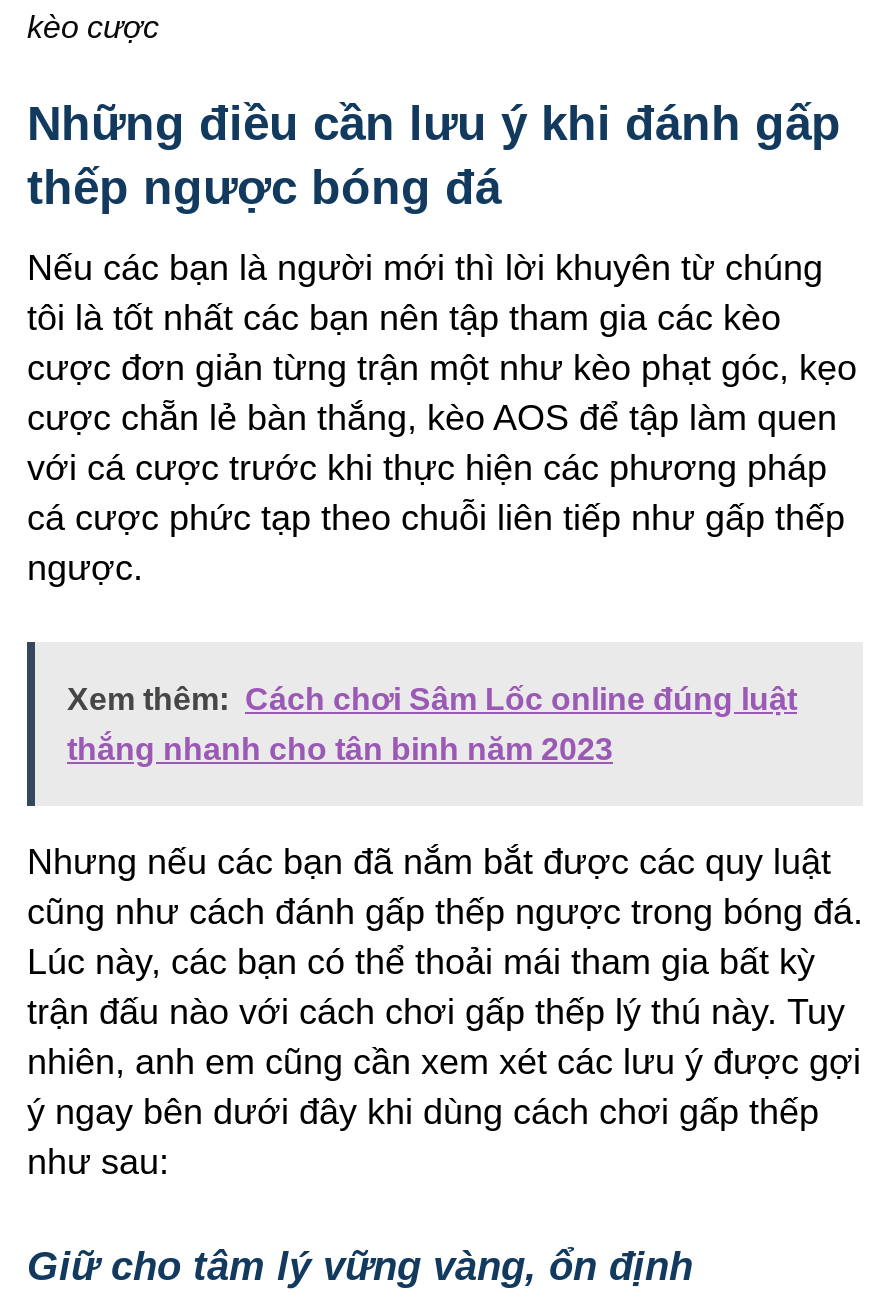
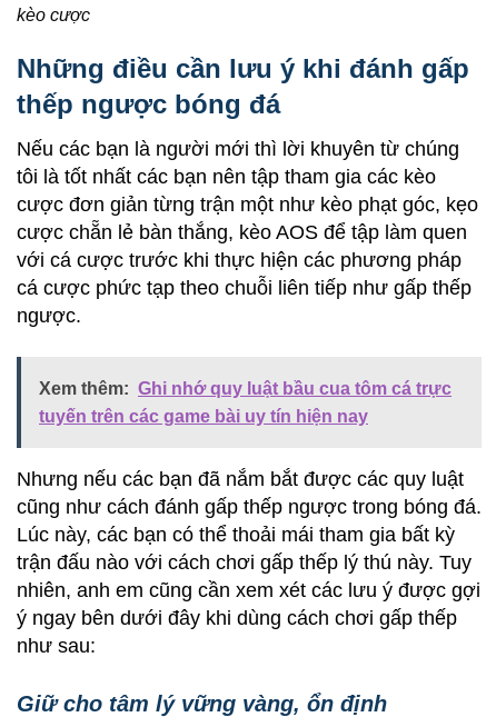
- Xem thêm: Cách chơi Sâm Lốc online đúng luật
+ Xem thêm: Ghi nhớ quy luật bầu cua tôm cá trực

- thắng nhanh cho tân binh năm 2023
+ tuyến trên các game bài uy tín hiện nay
